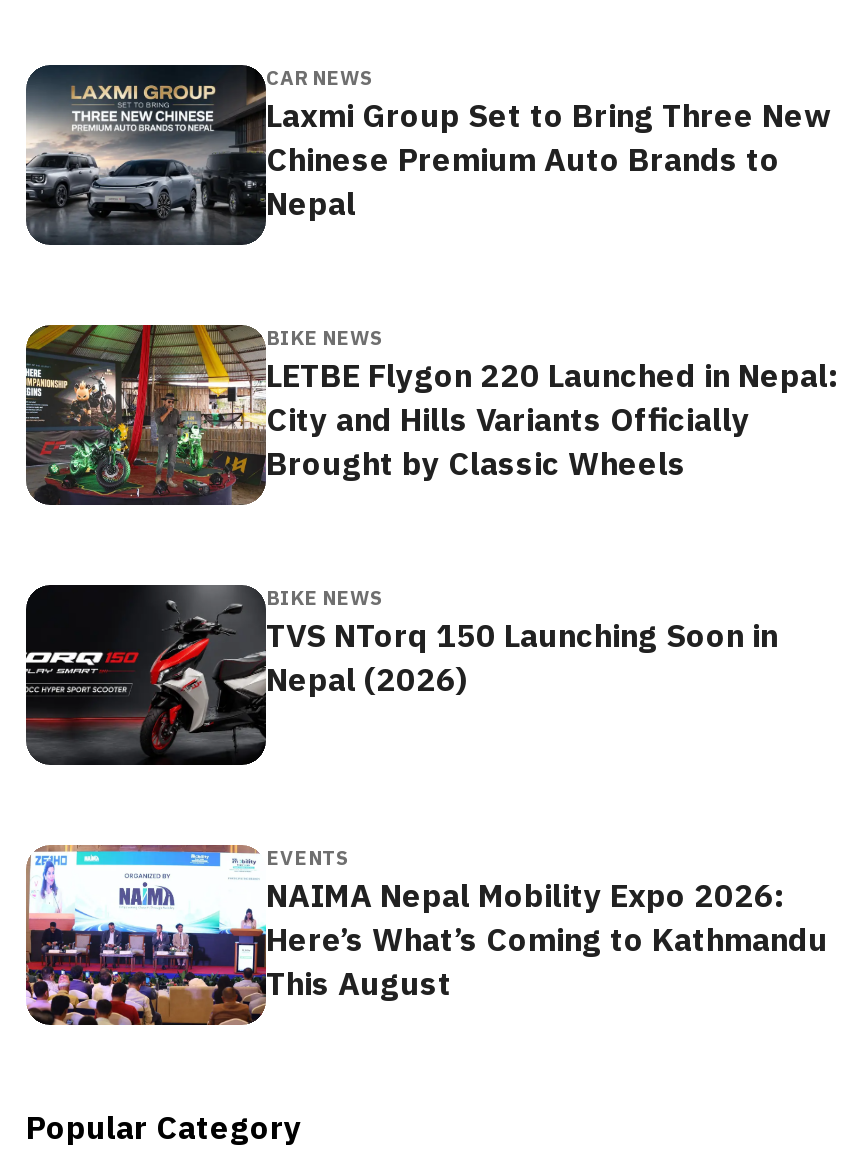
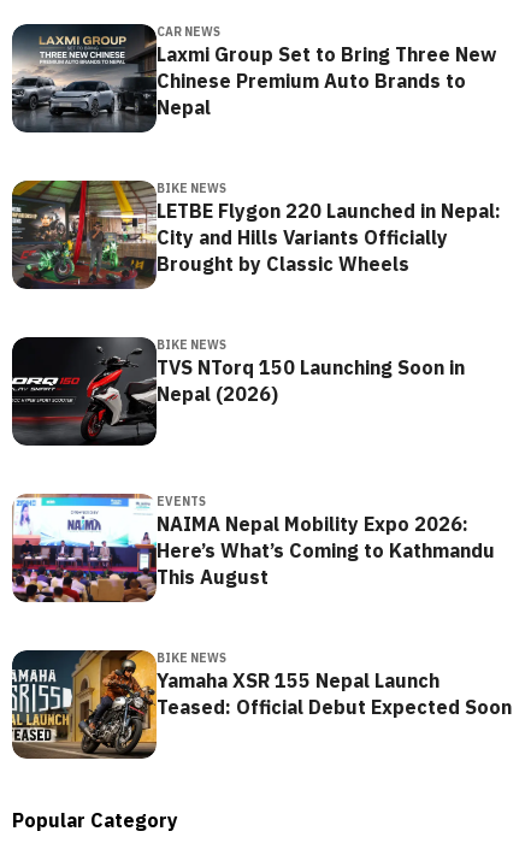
+ [image]
+ BIKE NEWS
+ Yamaha XSR 155 Nepal Launch
+ Teased: Official Debut Expected Soon
